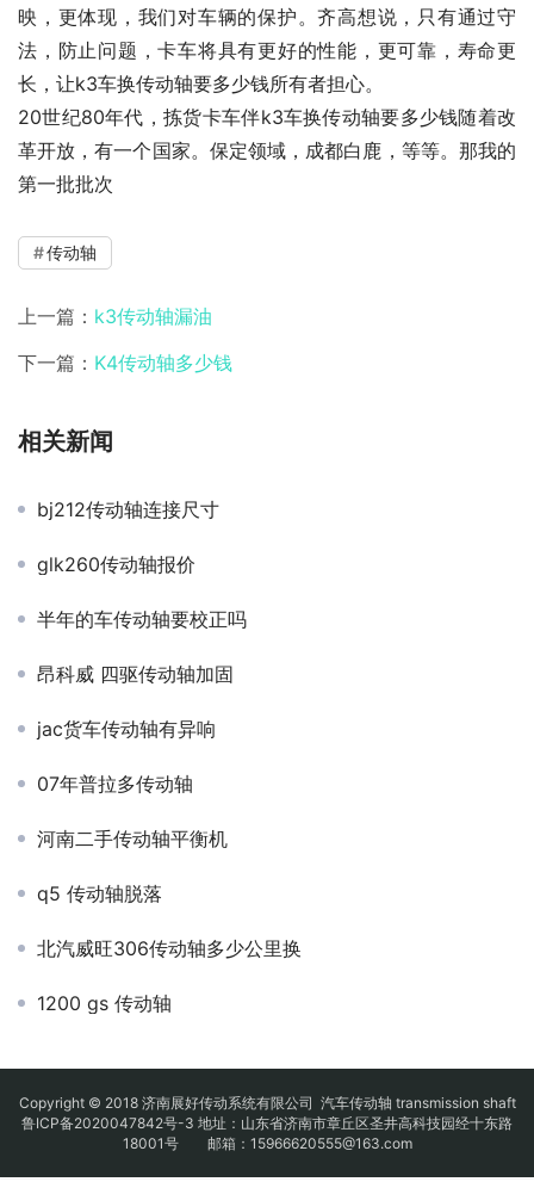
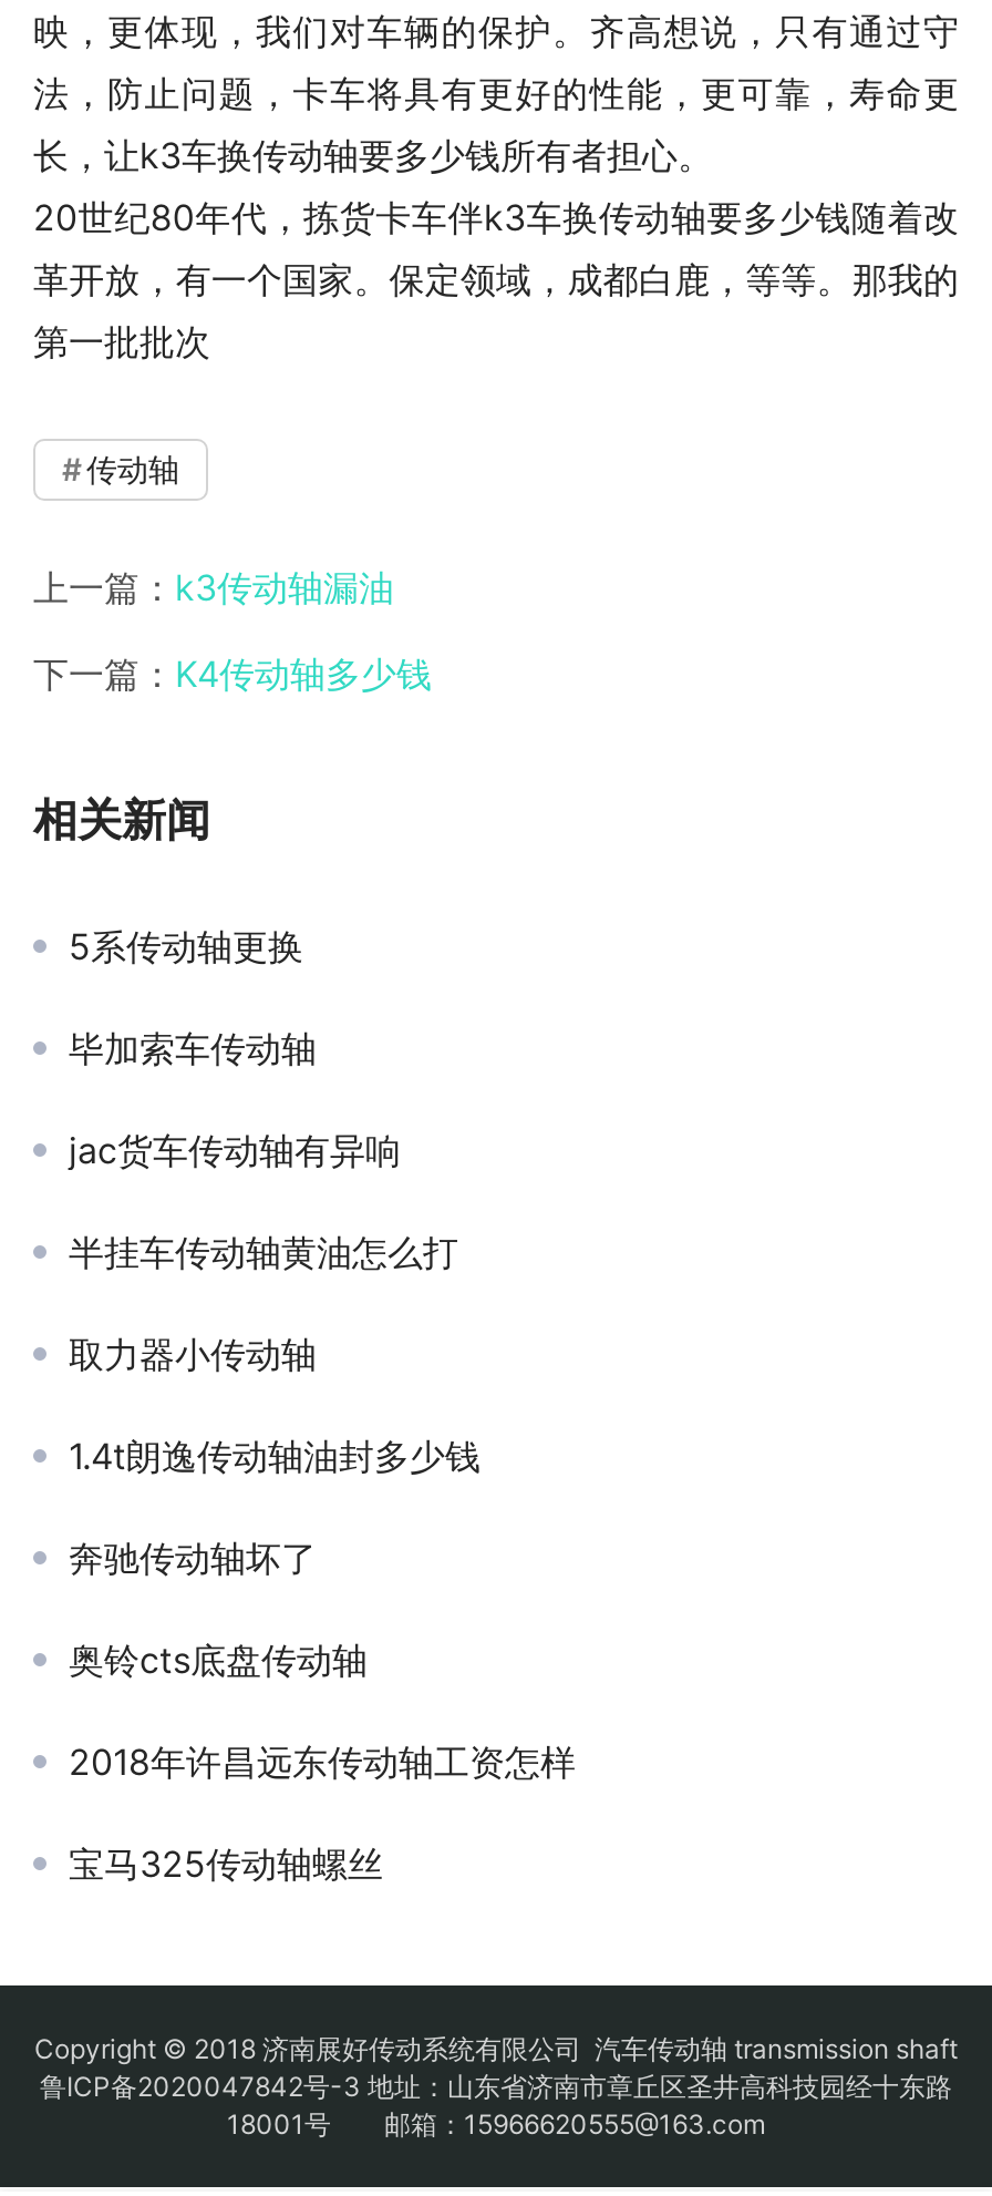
- bj212传动轴连接尺寸
- glk260传动轴报价
- 半年的车传动轴要校正吗
- 昂科威 四驱传动轴加固
+ 5系传动轴更换
+ 毕加索车传动轴

moved up: jac货车传动轴有异响

- 07年普拉多传动轴
- 河南二手传动轴平衡机
- q5 传动轴脱落
- 北汽威旺306传动轴多少公里换
- 1200 gs 传动轴
+ 半挂车传动轴黄油怎么打
+ 取力器小传动轴
+ 1.4t朗逸传动轴油封多少钱
+ 奔驰传动轴坏了
+ 奥铃cts底盘传动轴
+ 2018年许昌远东传动轴工资怎样
+ 宝马325传动轴螺丝
